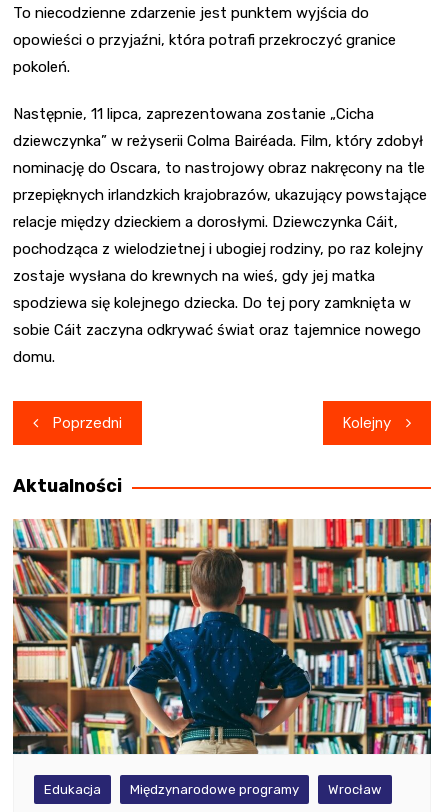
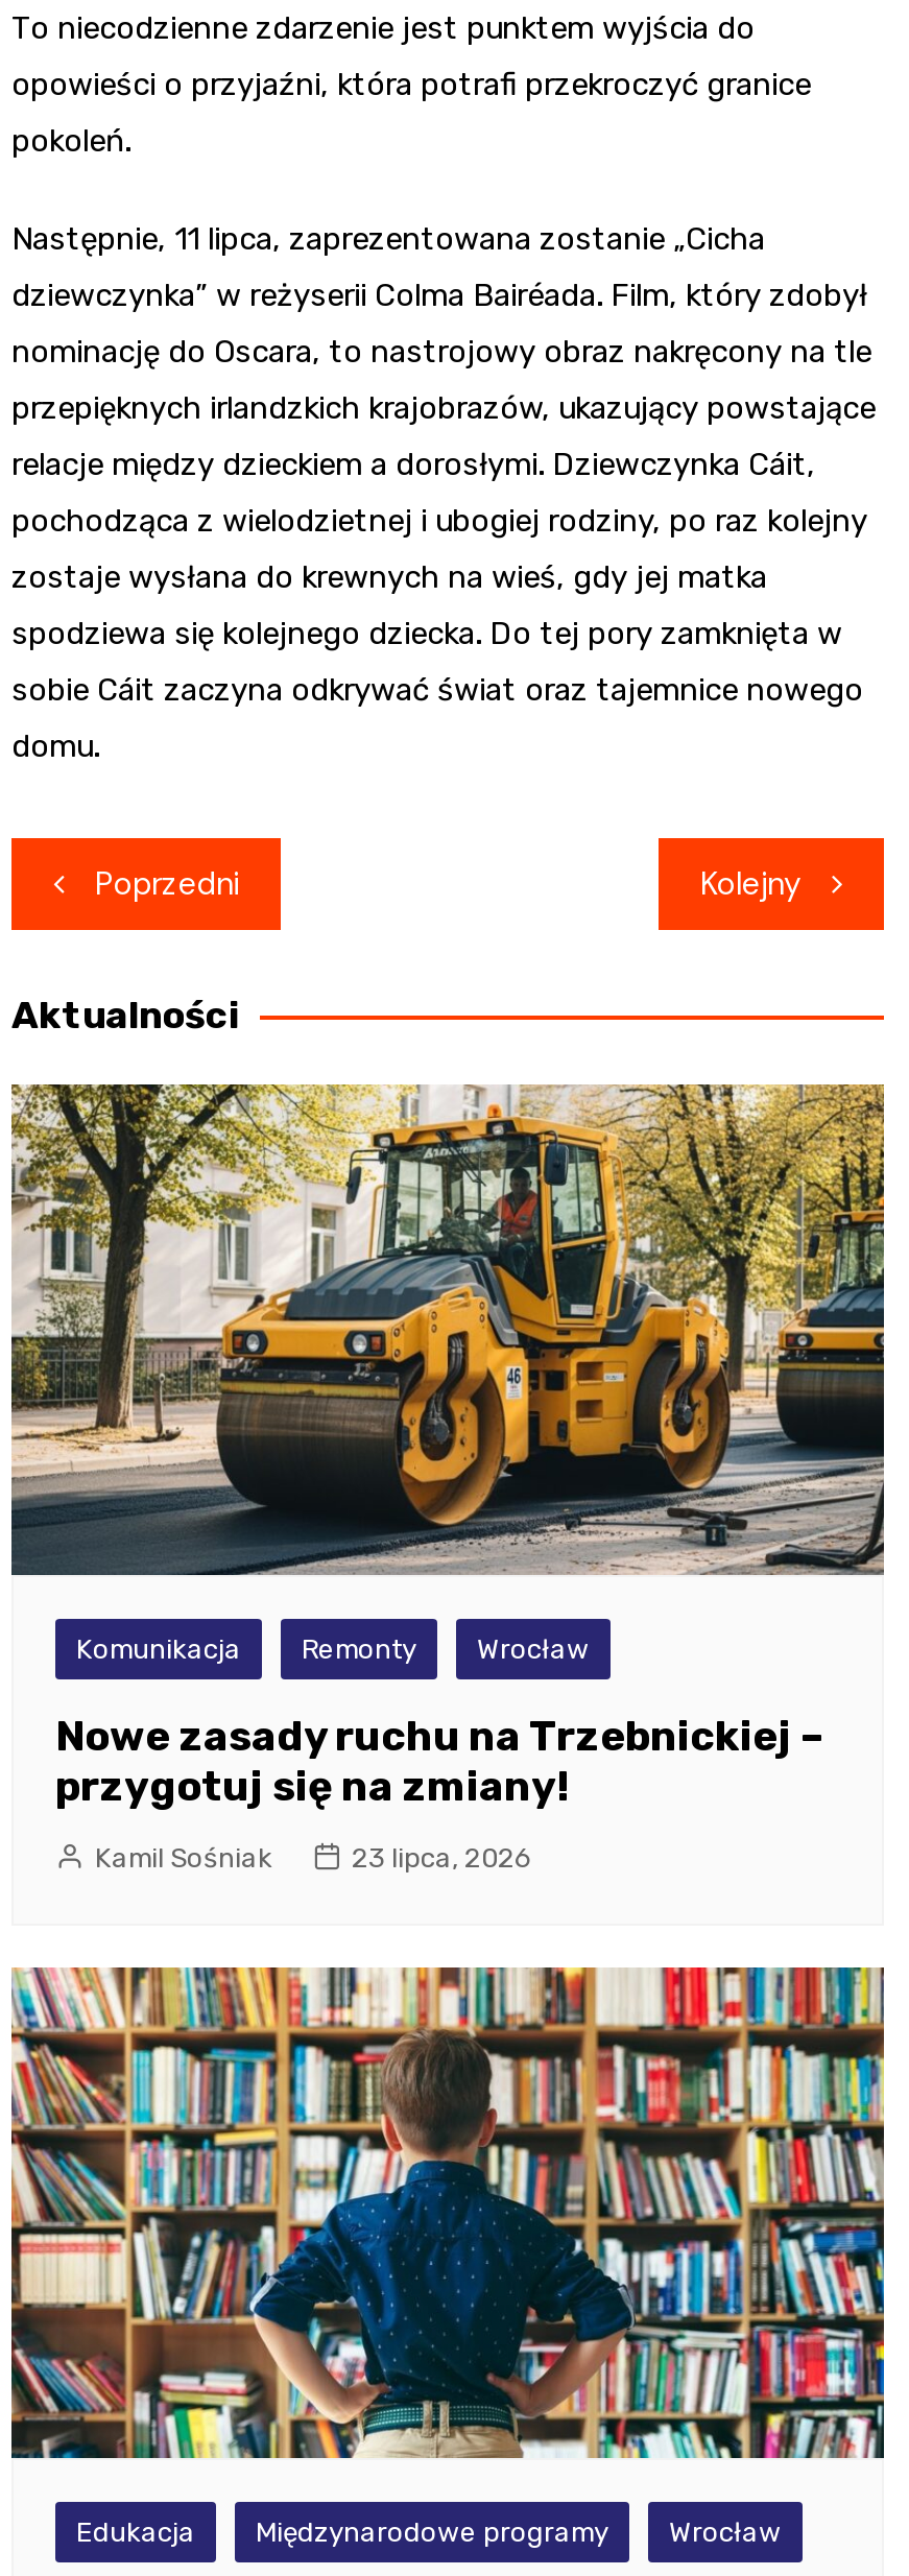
+ [image]
+ Komunikacja
+ Remonty
+ Wrocław
+ Nowe zasady ruchu na Trzebnickiej –
+ przygotuj się na zmiany!
+ Kamil Sośniak
+ 23 lipca, 2026
